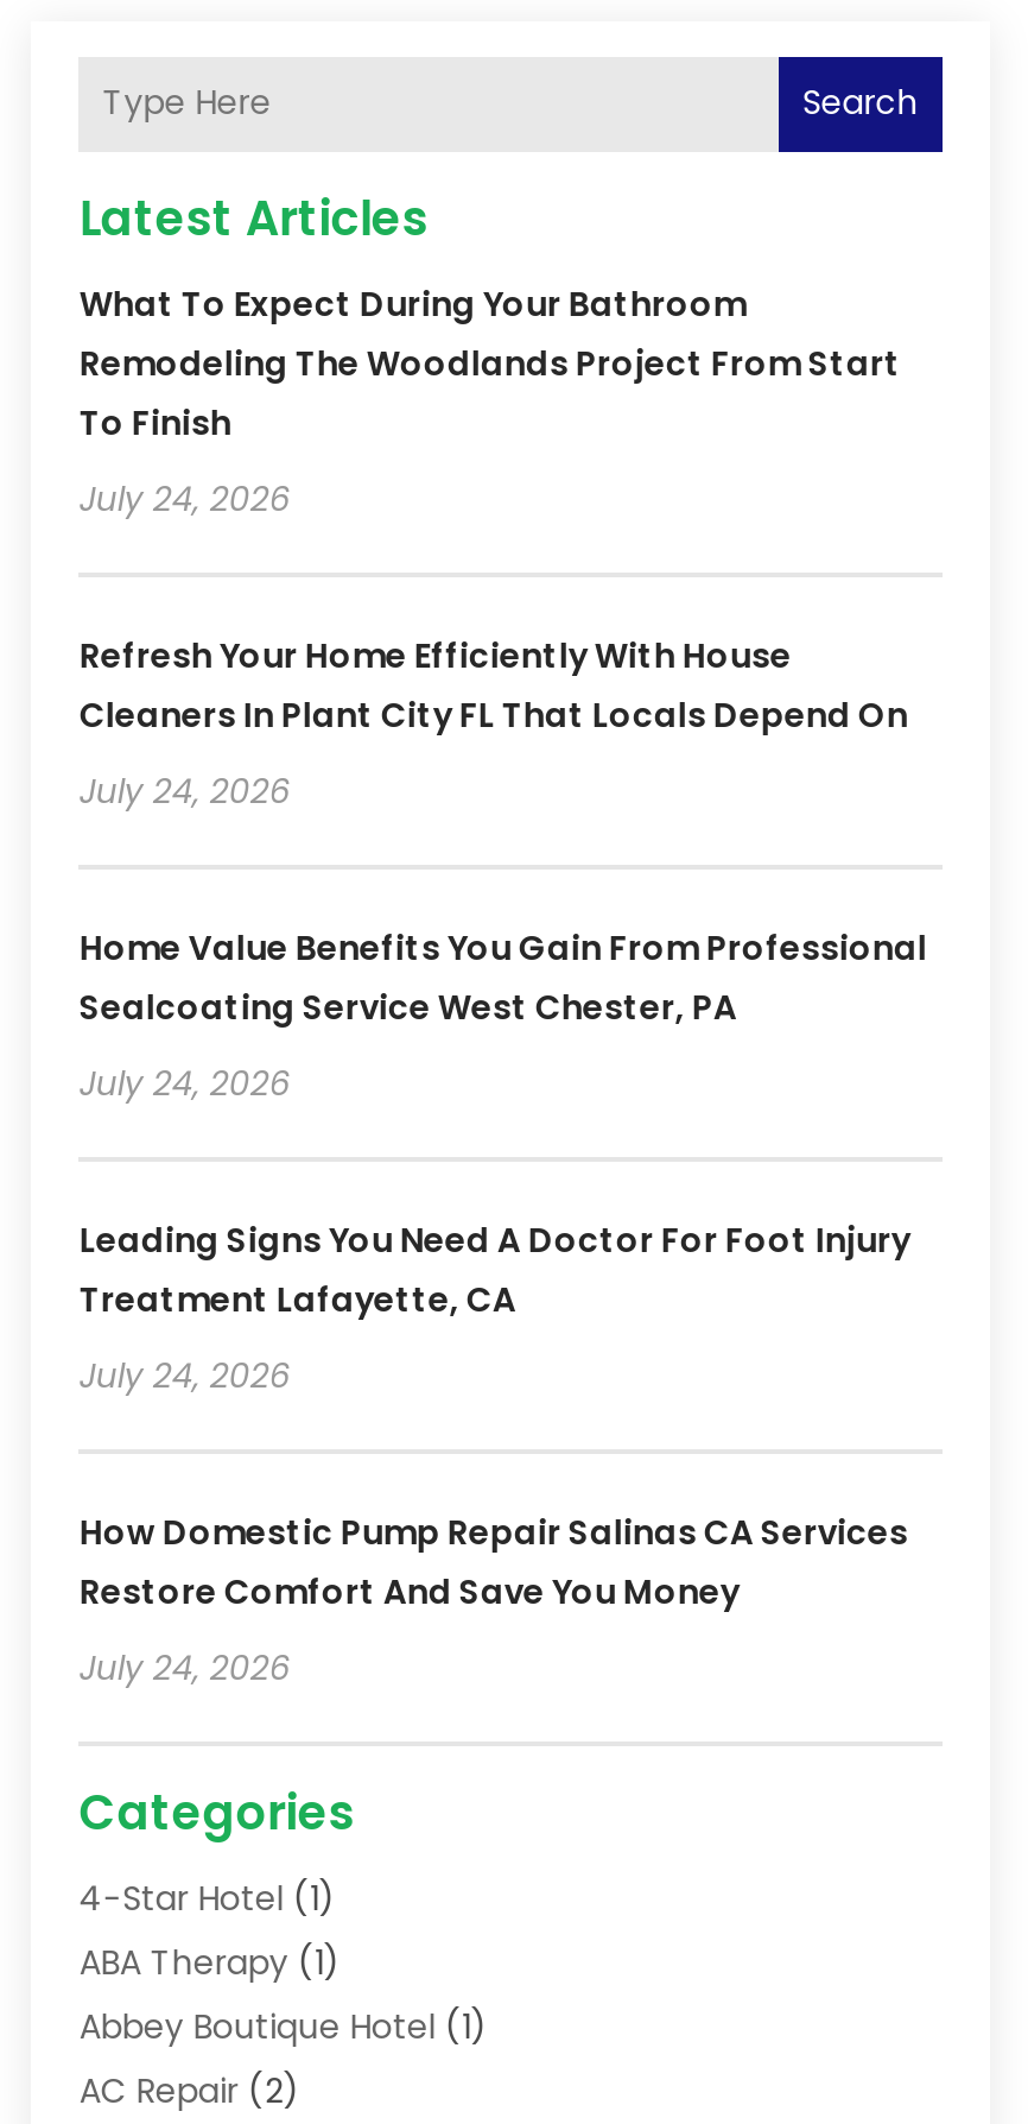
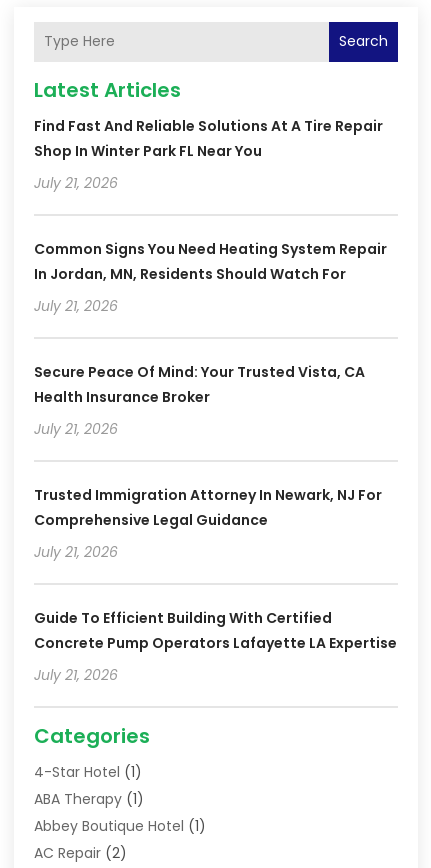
- What To Expect During Your Bathroom
- Remodeling The Woodlands Project From Start
- To Finish
+ Find Fast And Reliable Solutions At A Tire Repair
+ Shop In Winter Park FL Near You

- July 24, 2026
+ July 21, 2026

- Refresh Your Home Efficiently With House
- Cleaners In Plant City FL That Locals Depend On
+ Common Signs You Need Heating System Repair
+ In Jordan, MN, Residents Should Watch For

- July 24, 2026
+ July 21, 2026

- Home Value Benefits You Gain From Professional
- Sealcoating Service West Chester, PA
+ Secure Peace Of Mind: Your Trusted Vista, CA
+ Health Insurance Broker

- July 24, 2026
+ July 21, 2026

- Leading Signs You Need A Doctor For Foot Injury
- Treatment Lafayette, CA
+ Trusted Immigration Attorney In Newark, NJ For
+ Comprehensive Legal Guidance

- July 24, 2026
+ July 21, 2026

- How Domestic Pump Repair Salinas CA Services
- Restore Comfort And Save You Money
+ Guide To Efficient Building With Certified
+ Concrete Pump Operators Lafayette LA Expertise

- July 24, 2026
+ July 21, 2026
